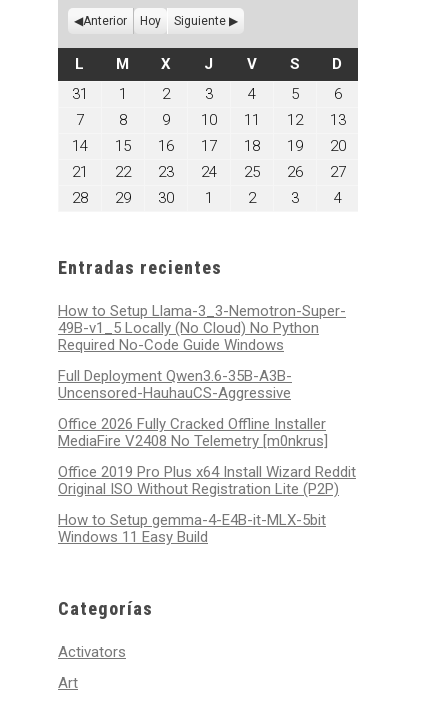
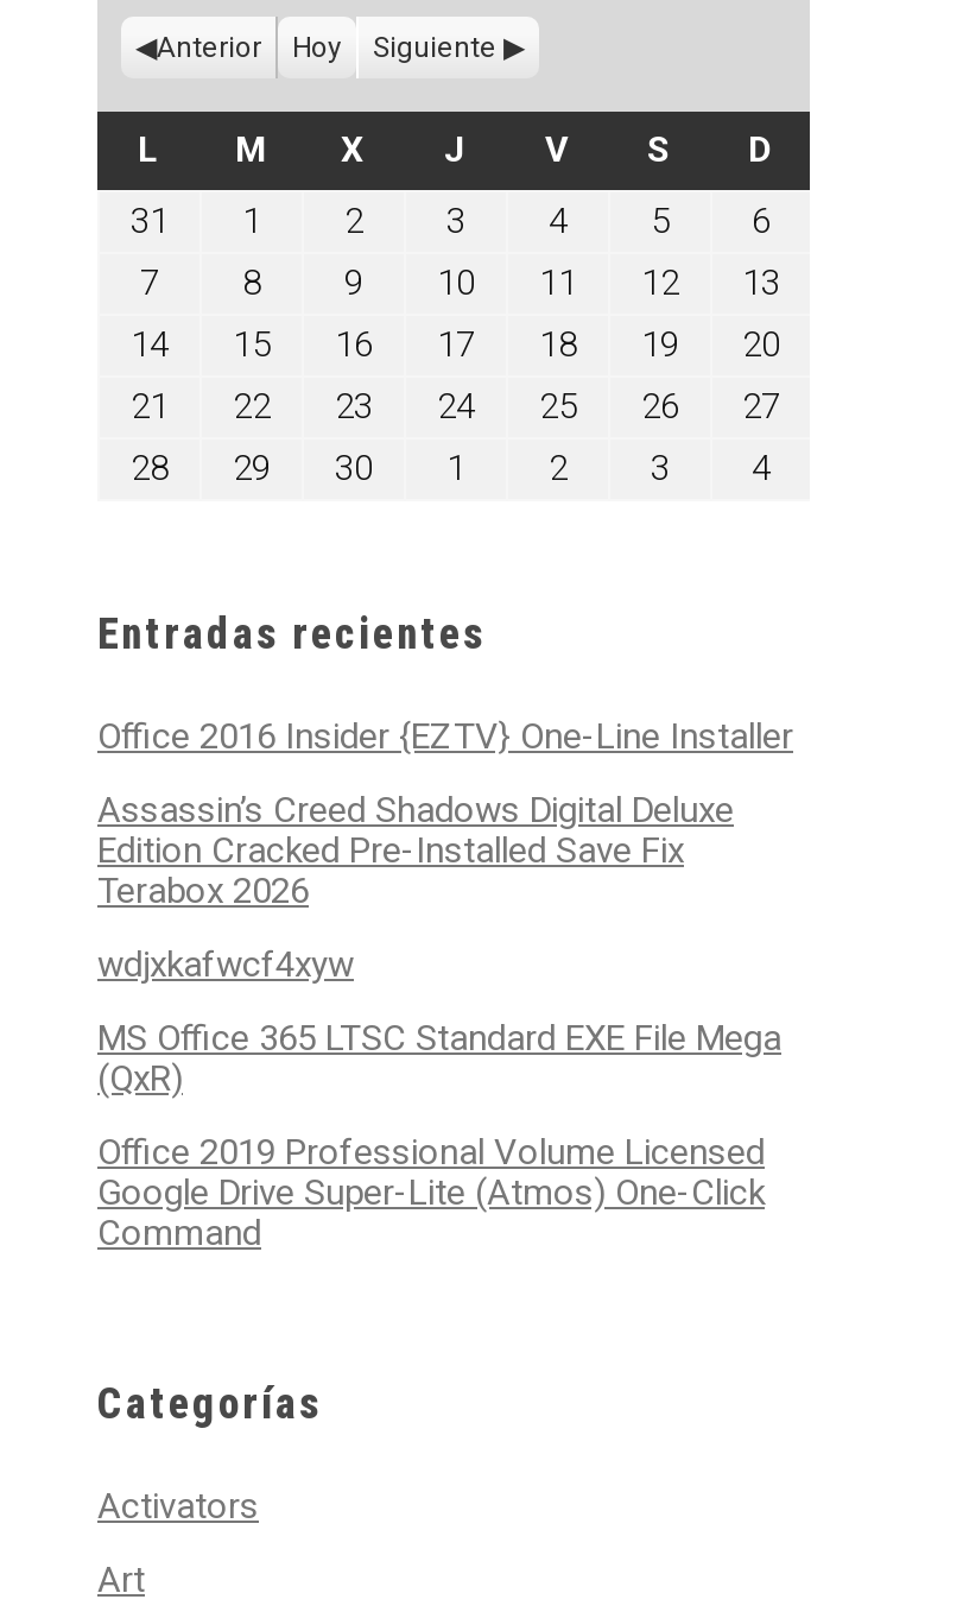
- How to Setup Llama-3_3-Nemotron-Super-
- 49B-v1_5 Locally (No Cloud) No Python
- Required No-Code Guide Windows
+ Office 2016 Insider {EZTV} One-Line Installer

- Full Deployment Qwen3.6-35B-A3B-
- Uncensored-HauhauCS-Aggressive
+ Assassin’s Creed Shadows Digital Deluxe
+ Edition Cracked Pre-Installed Save Fix
+ Terabox 2026

- Office 2026 Fully Cracked Offline Installer
- MediaFire V2408 No Telemetry [m0nkrus]
+ wdjxkafwcf4xyw

- Office 2019 Pro Plus x64 Install Wizard Reddit
- Original ISO Without Registration Lite (P2P)
+ MS Office 365 LTSC Standard EXE File Mega
+ (QxR)

- How to Setup gemma-4-E4B-it-MLX-5bit
- Windows 11 Easy Build
+ Office 2019 Professional Volume Licensed
+ Google Drive Super-Lite (Atmos) One-Click
+ Command
